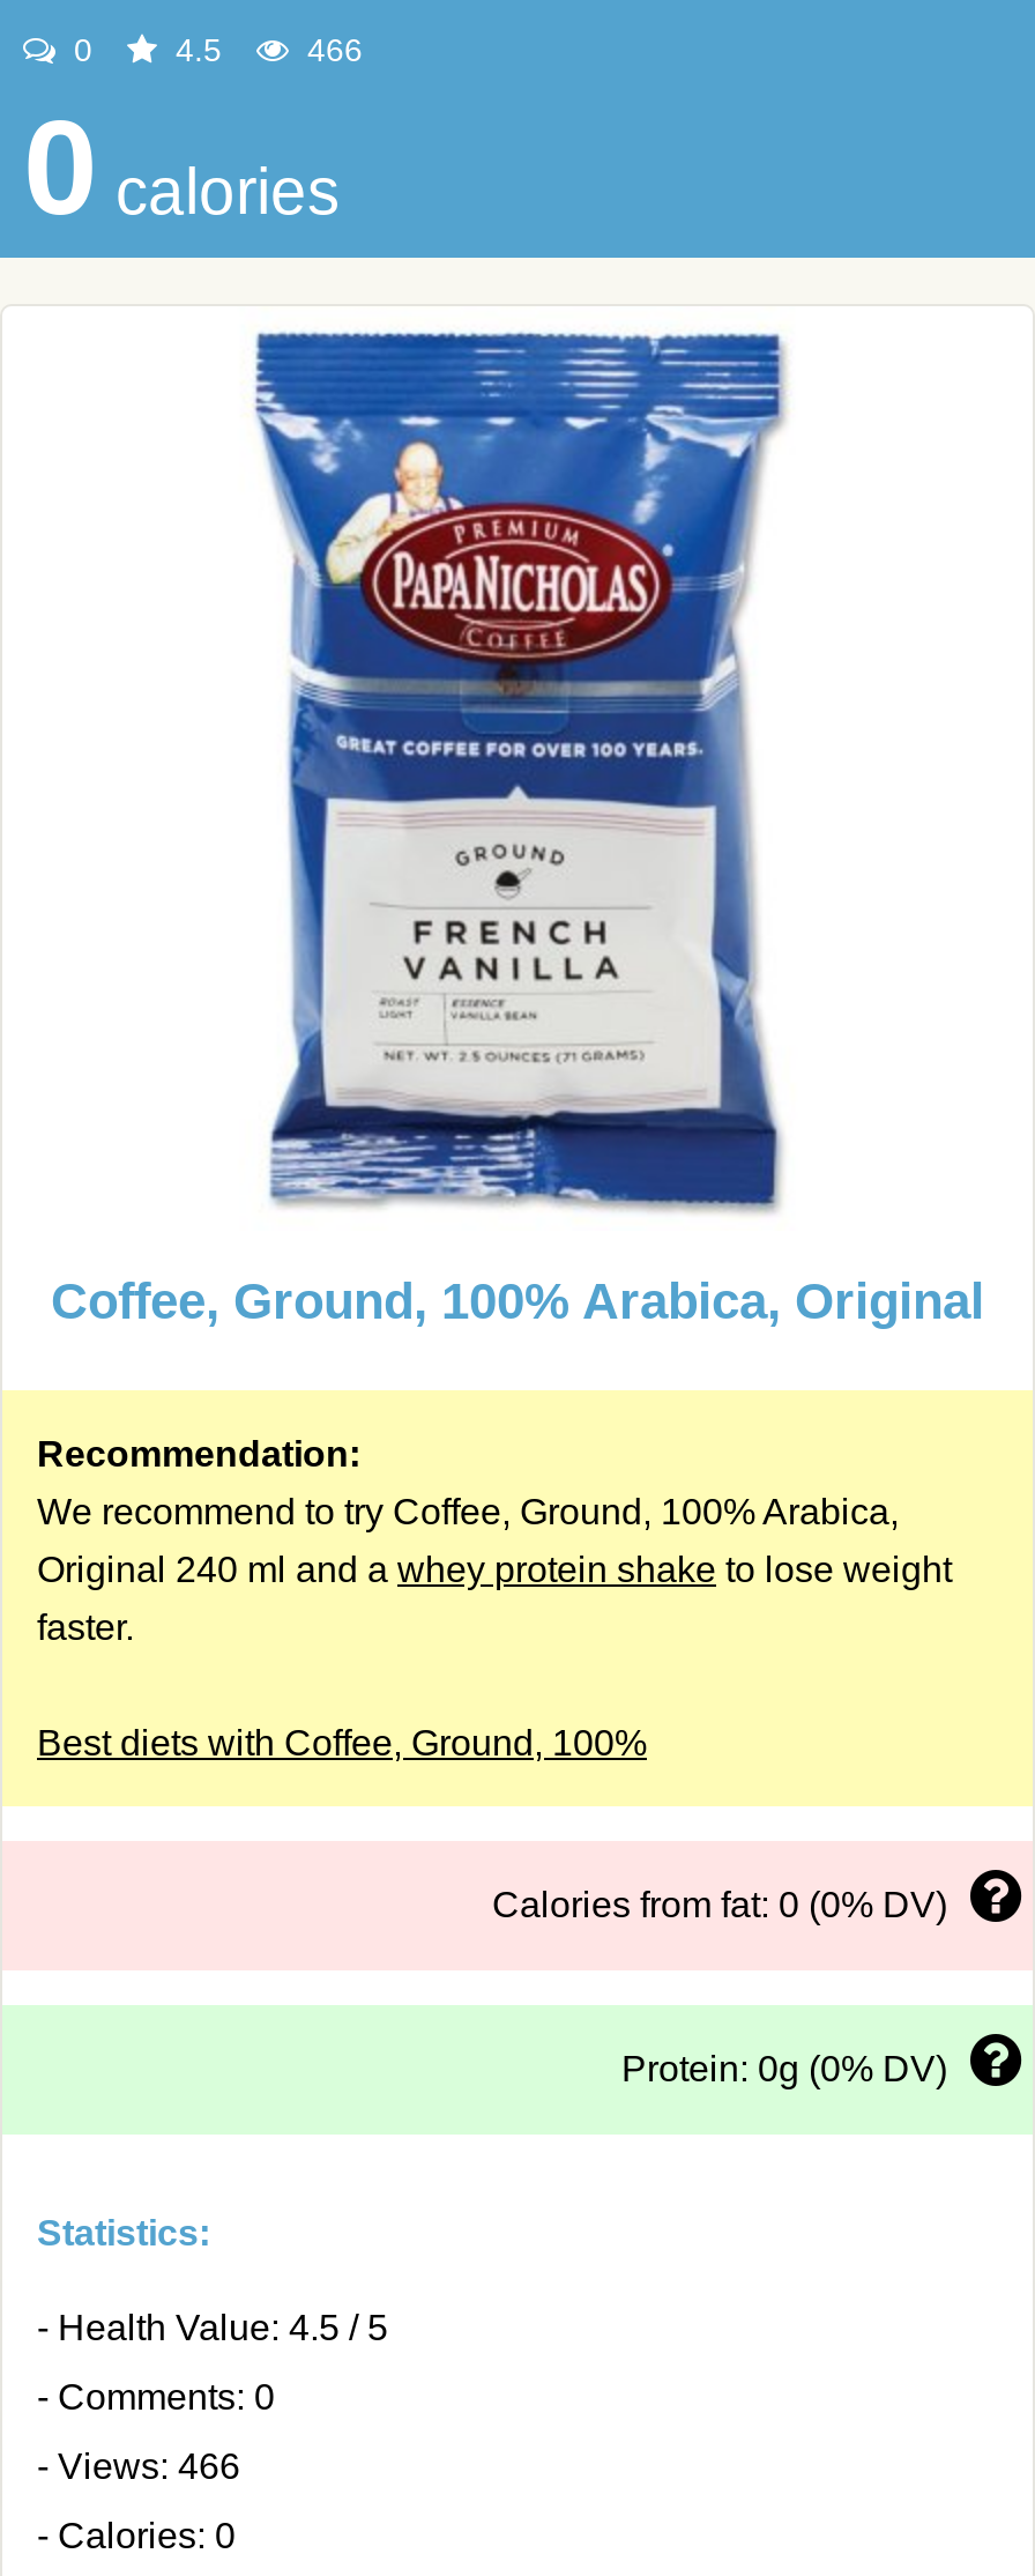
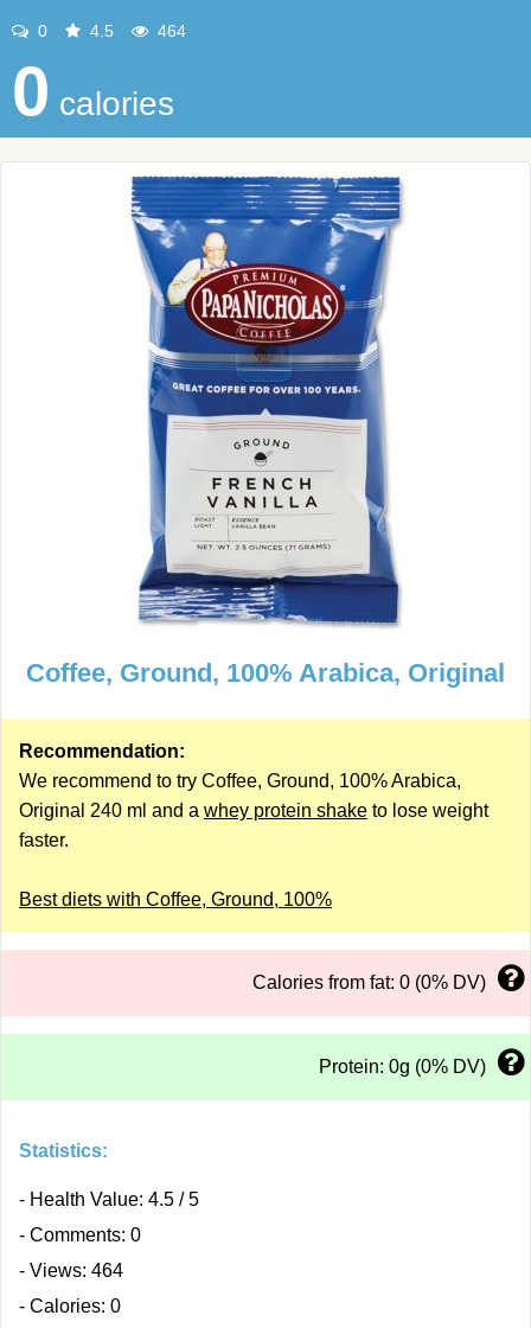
- 466
+ 464

- - Views: 466
+ - Views: 464
